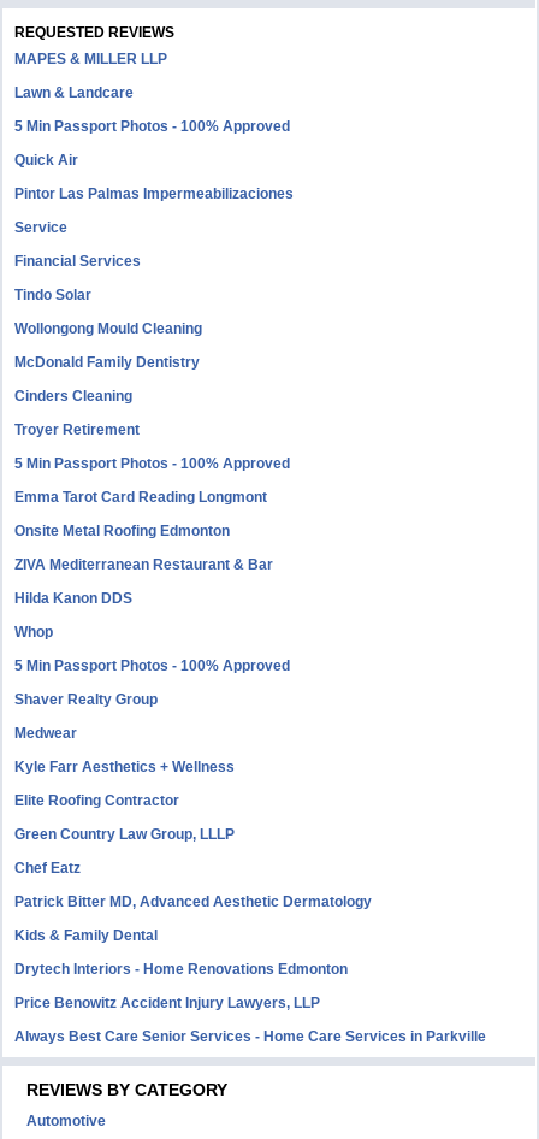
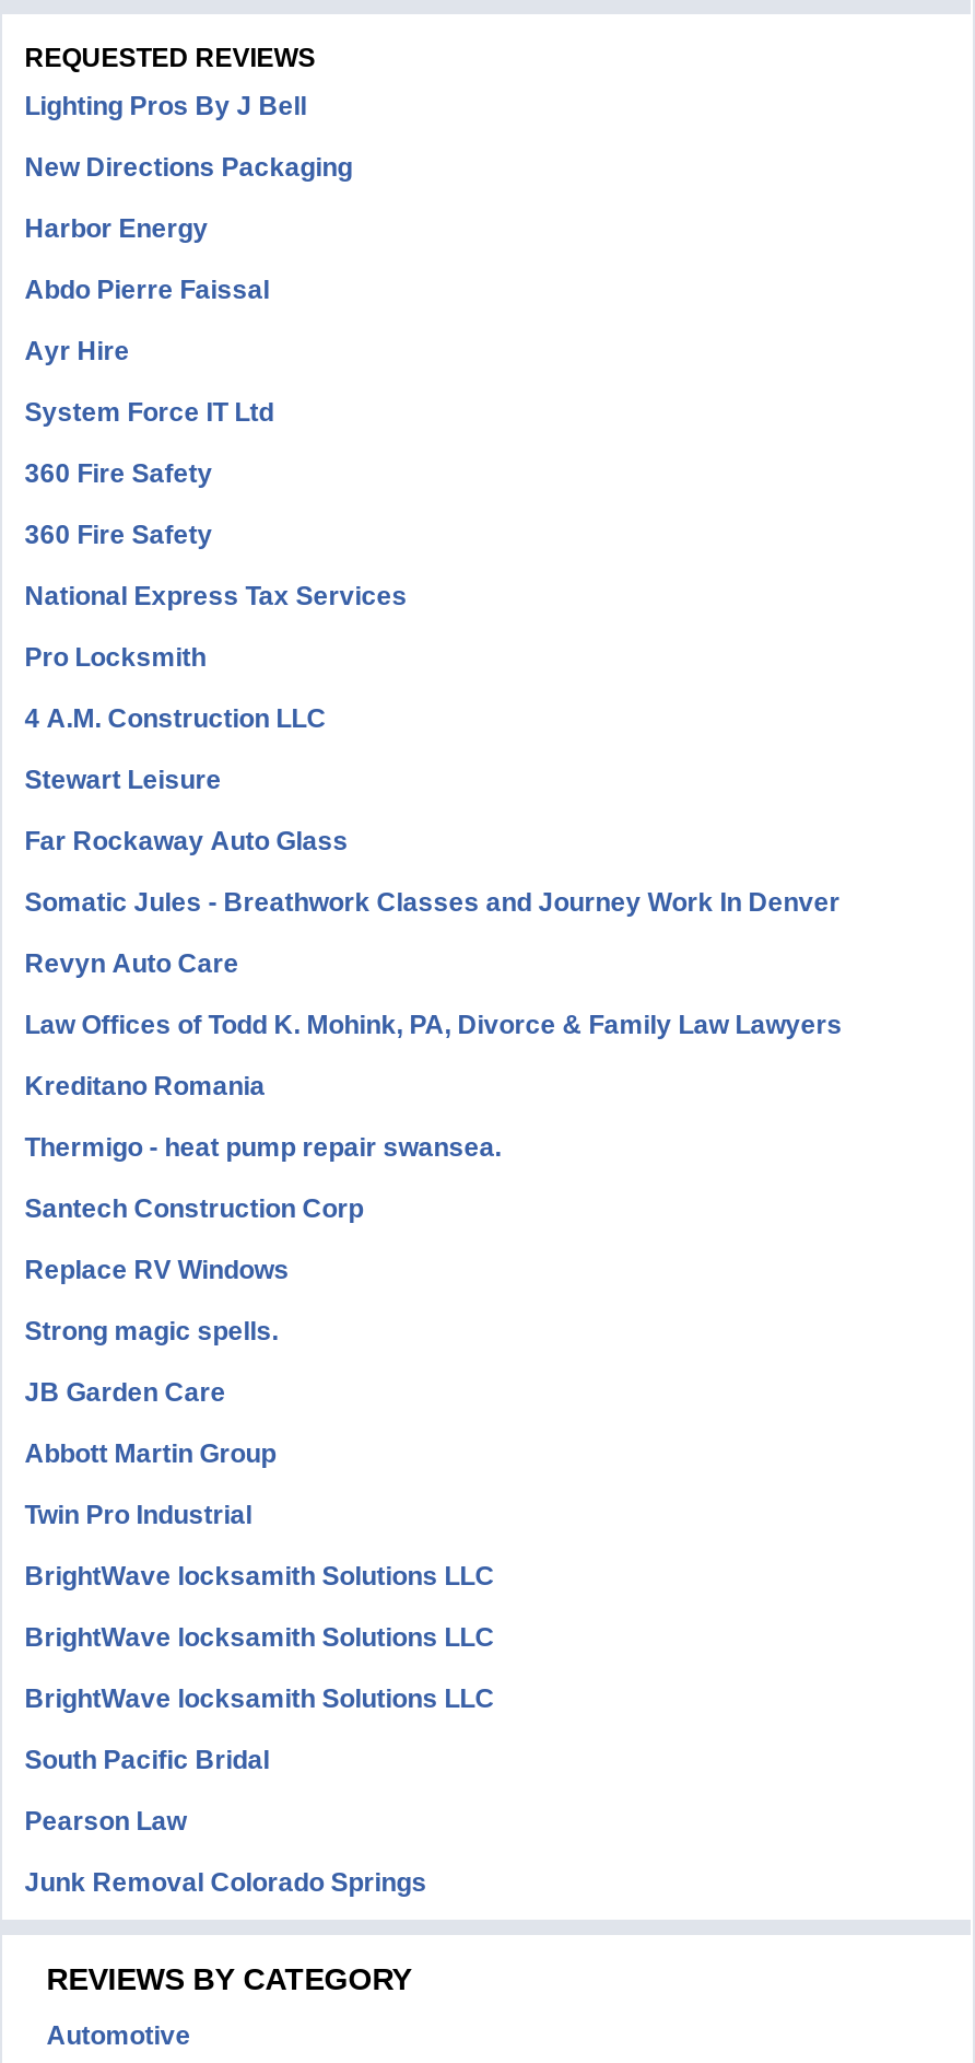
- MAPES & MILLER LLP
+ Lighting Pros By J Bell

- Lawn & Landcare
+ New Directions Packaging

- 5 Min Passport Photos - 100% Approved
+ Harbor Energy

- Quick Air
+ Abdo Pierre Faissal

- Pintor Las Palmas Impermeabilizaciones
+ Ayr Hire

- Service
+ System Force IT Ltd

- Financial Services
+ 360 Fire Safety

- Tindo Solar
+ 360 Fire Safety

- Wollongong Mould Cleaning
+ National Express Tax Services

- McDonald Family Dentistry
+ Pro Locksmith

- Cinders Cleaning
+ 4 A.M. Construction LLC

- Troyer Retirement
+ Stewart Leisure

- 5 Min Passport Photos - 100% Approved
+ Far Rockaway Auto Glass

- Emma Tarot Card Reading Longmont
+ Somatic Jules - Breathwork Classes and Journey Work In Denver

- Onsite Metal Roofing Edmonton
+ Revyn Auto Care

- ZIVA Mediterranean Restaurant & Bar
+ Law Offices of Todd K. Mohink, PA, Divorce & Family Law Lawyers

- Hilda Kanon DDS
+ Kreditano Romania

- Whop
+ Thermigo - heat pump repair swansea.

- 5 Min Passport Photos - 100% Approved
+ Santech Construction Corp

- Shaver Realty Group
+ Replace RV Windows

- Medwear
+ Strong magic spells.

- Kyle Farr Aesthetics + Wellness
+ JB Garden Care

- Elite Roofing Contractor
+ Abbott Martin Group

- Green Country Law Group, LLLP
+ Twin Pro Industrial

- Chef Eatz
+ BrightWave locksamith Solutions LLC

- Patrick Bitter MD, Advanced Aesthetic Dermatology
+ BrightWave locksamith Solutions LLC

- Kids & Family Dental
+ BrightWave locksamith Solutions LLC

- Drytech Interiors - Home Renovations Edmonton
+ South Pacific Bridal

- Price Benowitz Accident Injury Lawyers, LLP
+ Pearson Law

- Always Best Care Senior Services - Home Care Services in Parkville
+ Junk Removal Colorado Springs
